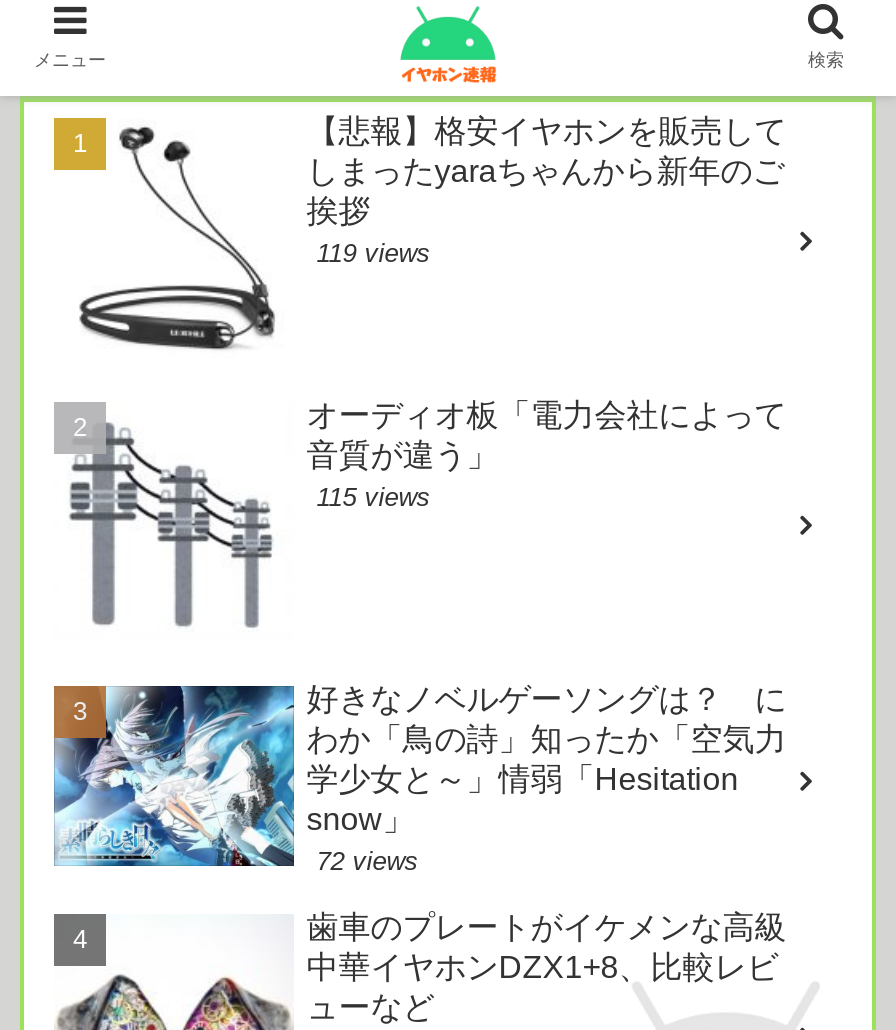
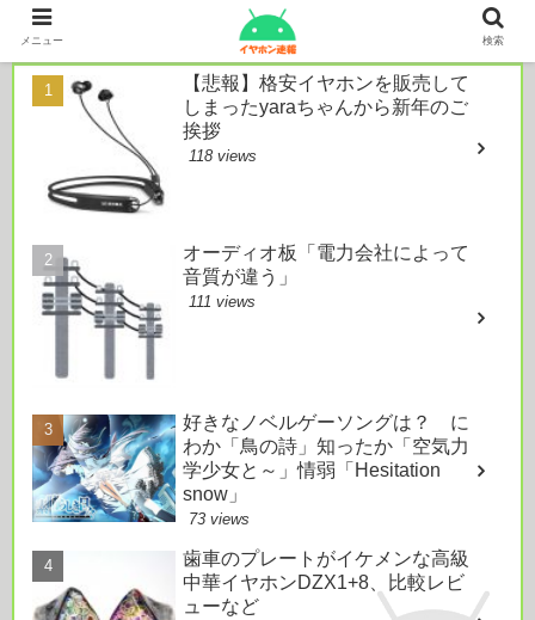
- 119 views
+ 118 views

- 115 views
+ 111 views

- 72 views
+ 73 views
